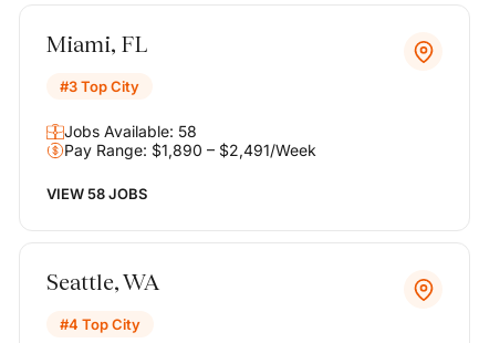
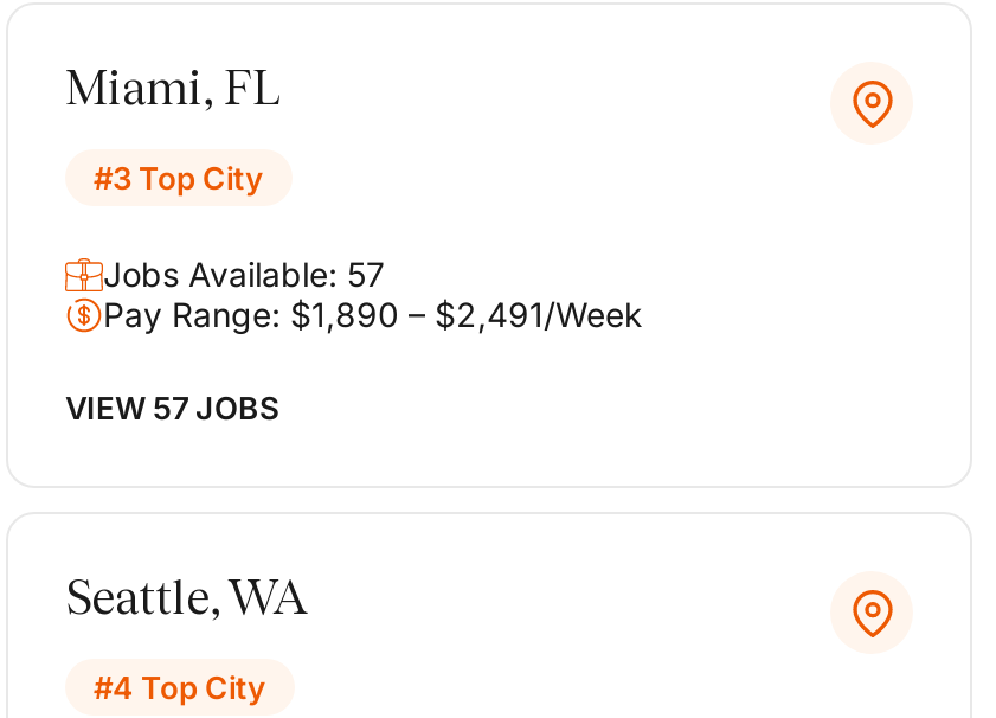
- Jobs Available: 58
+ Jobs Available: 57

- VIEW 58 JOBS
+ VIEW 57 JOBS
